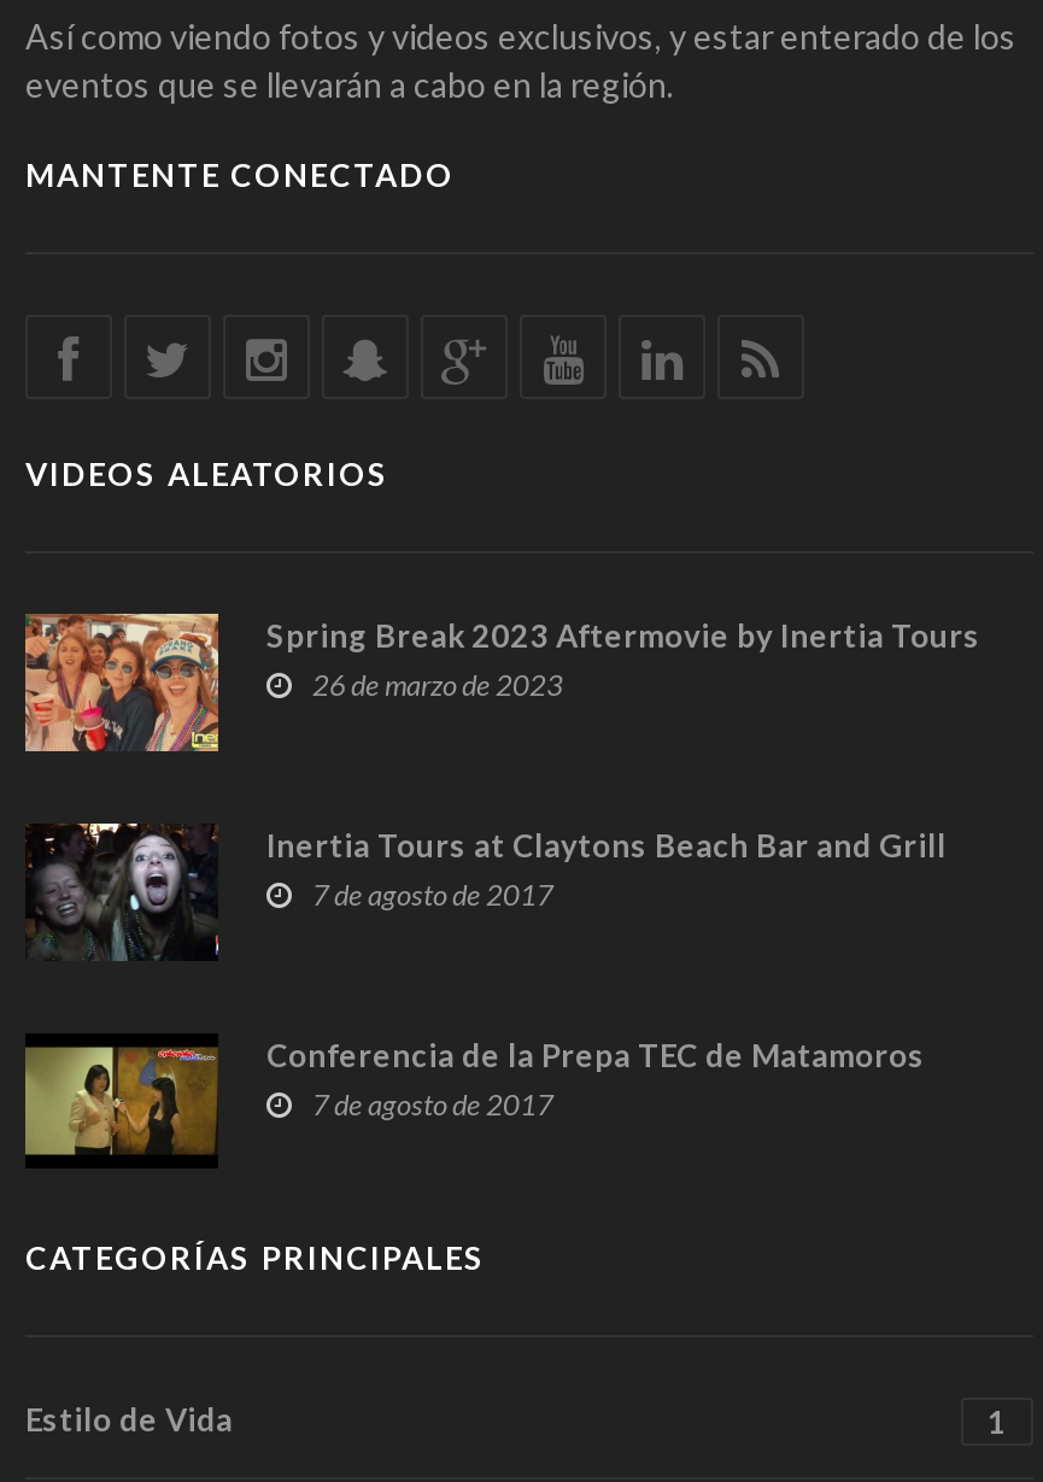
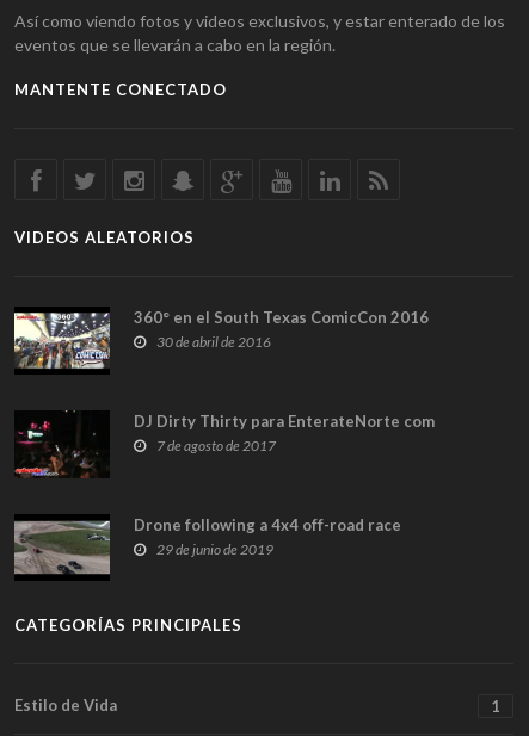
- [image]
- Spring Break 2023 Aftermovie by Inertia Tours
- 26 de marzo de 2023
+ [image]
+ 360° en el South Texas ComicCon 2016
+ 30 de abril de 2016

- [image]
- Inertia Tours at Claytons Beach Bar and Grill
+ [image]
+ DJ Dirty Thirty para EnterateNorte com

- [image]
- Conferencia de la Prepa TEC de Matamoros
- 7 de agosto de 2017
+ [image]
+ Drone following a 4x4 off-road race
+ 29 de junio de 2019
